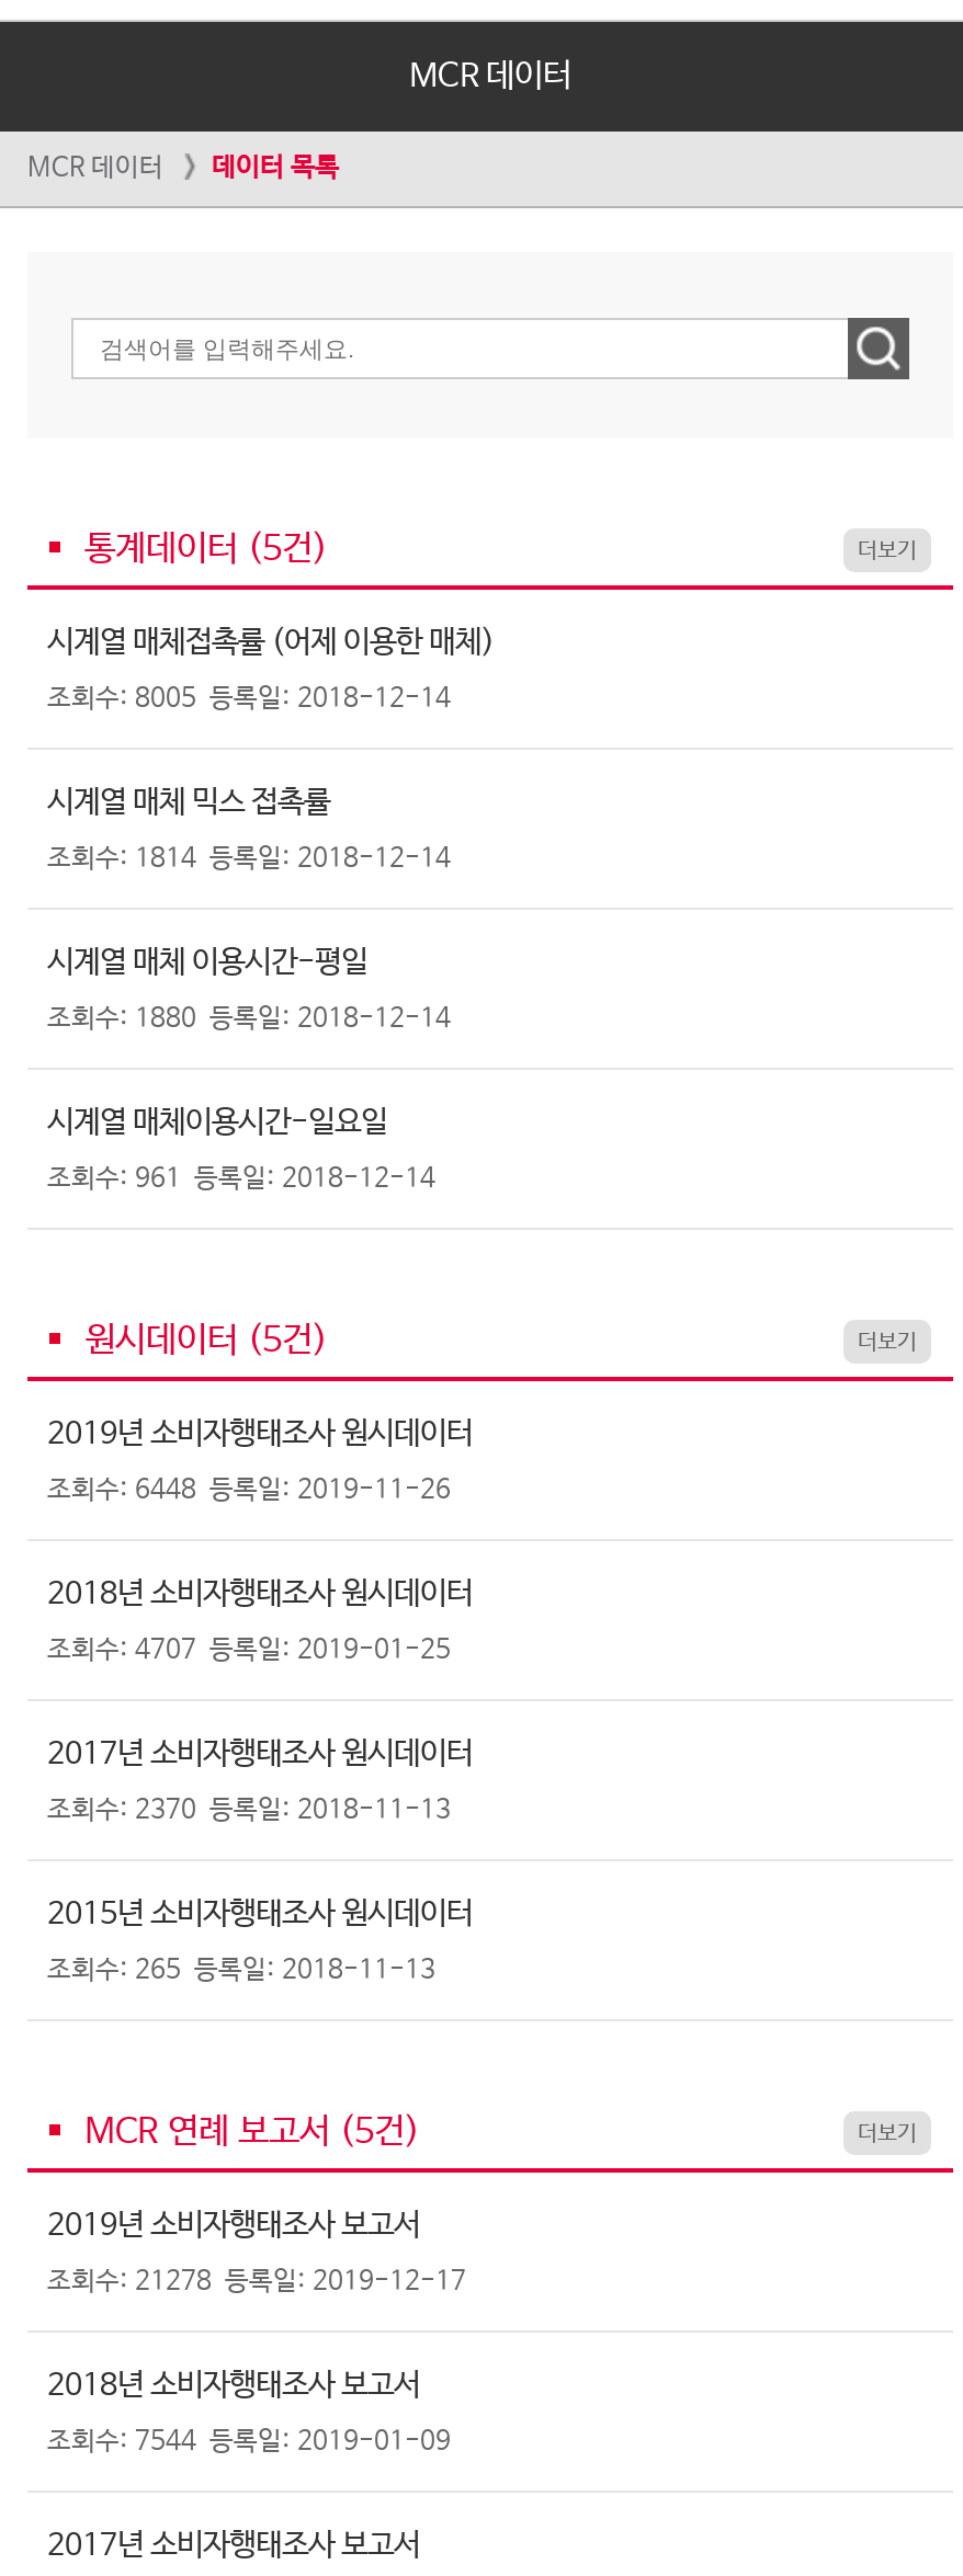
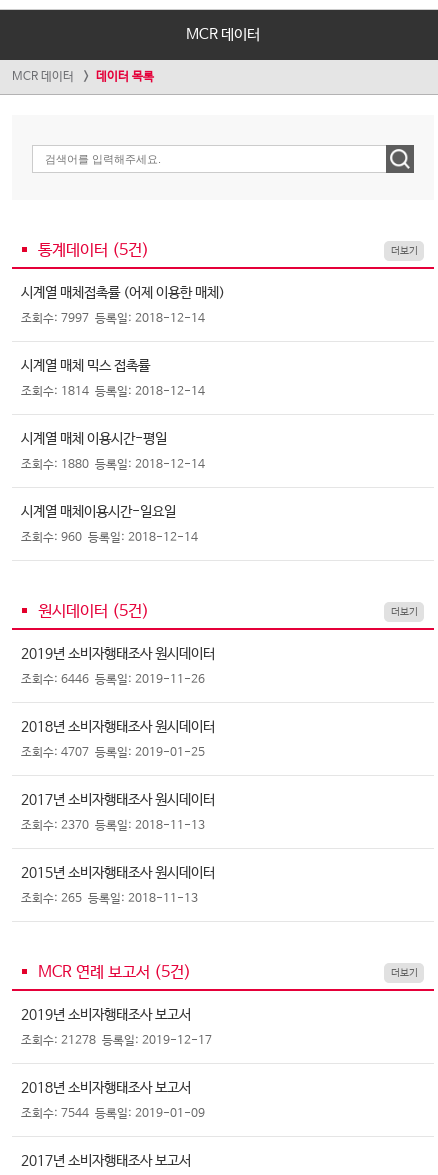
- 조회수: 8005 등록일: 2018-12-14
+ 조회수: 7997 등록일: 2018-12-14

- 조회수: 961 등록일: 2018-12-14
+ 조회수: 960 등록일: 2018-12-14

- 조회수: 6448 등록일: 2019-11-26
+ 조회수: 6446 등록일: 2019-11-26
